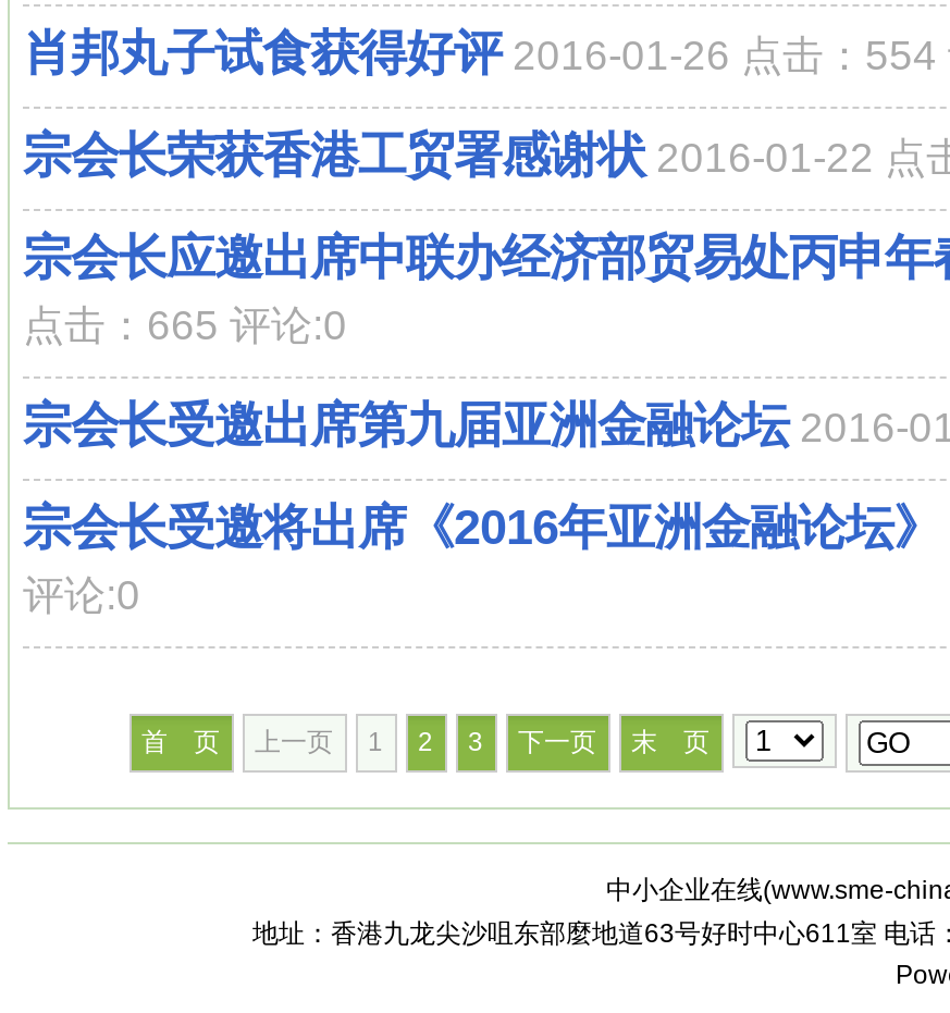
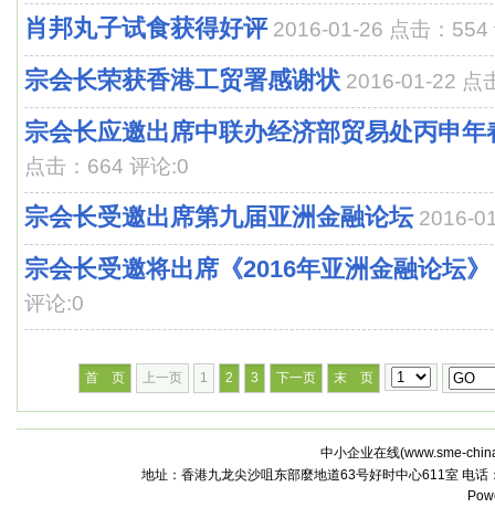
- 点击：665 评论:0
+ 点击：664 评论:0
